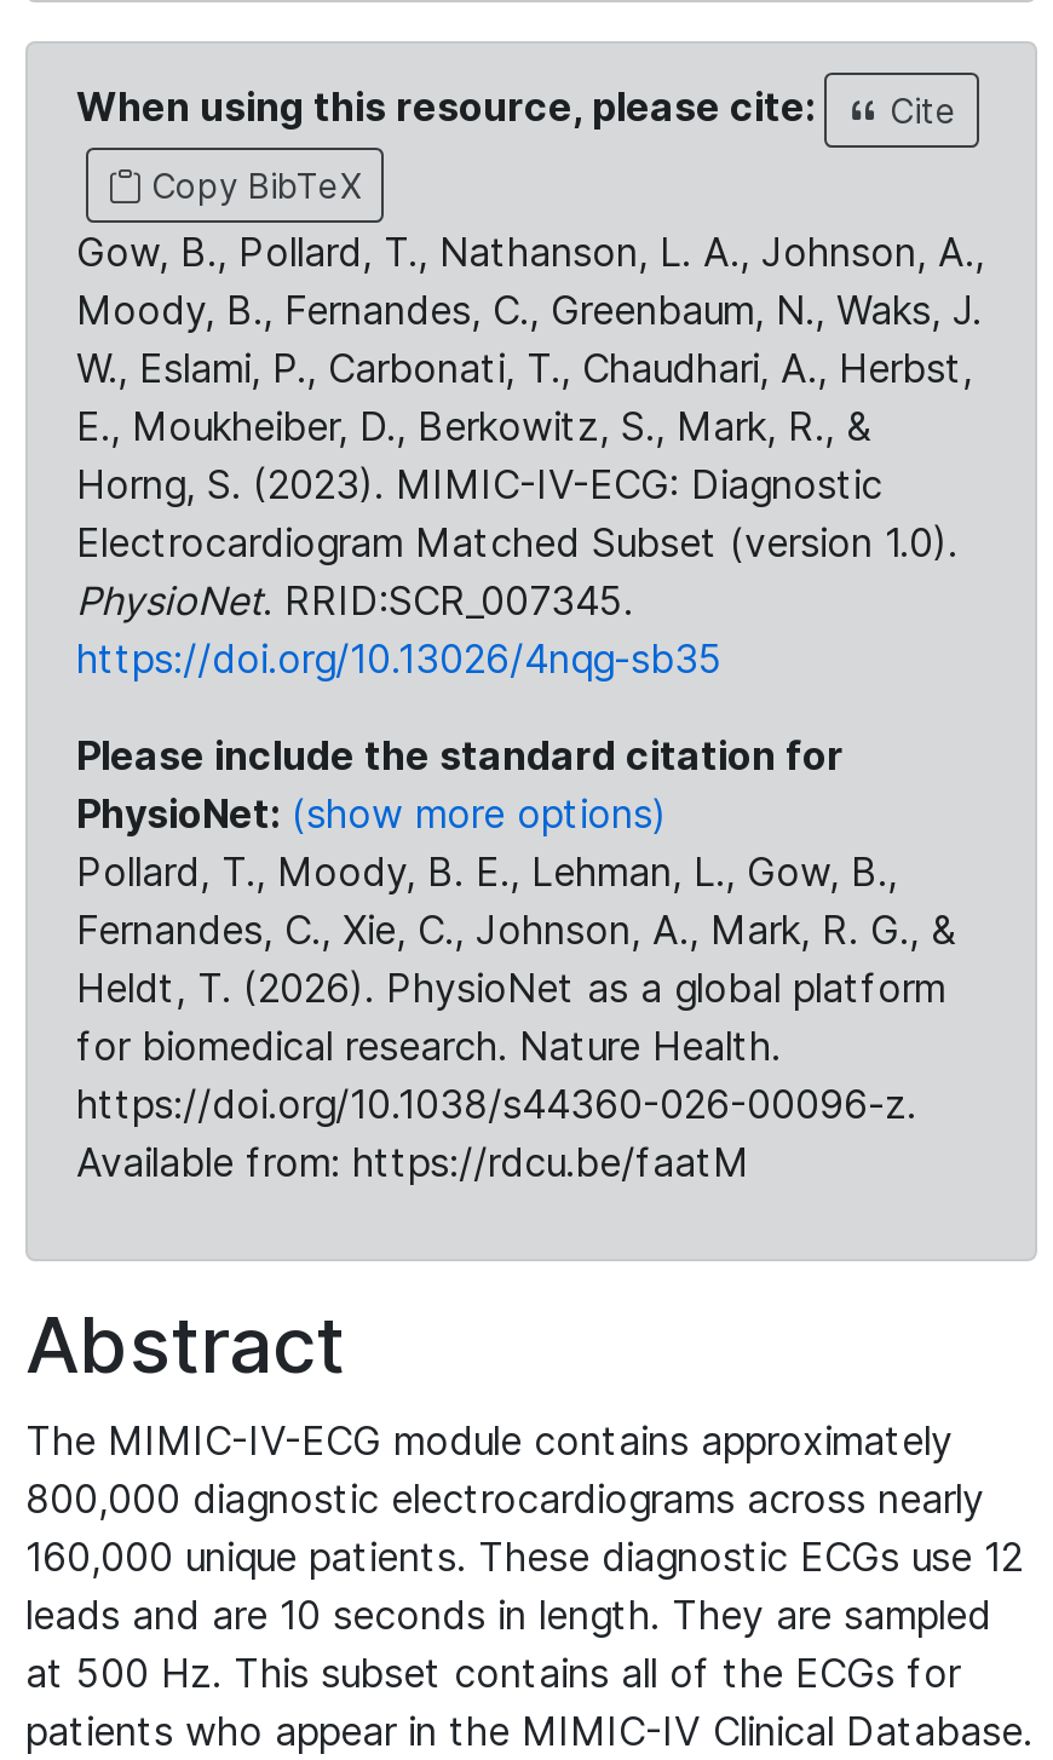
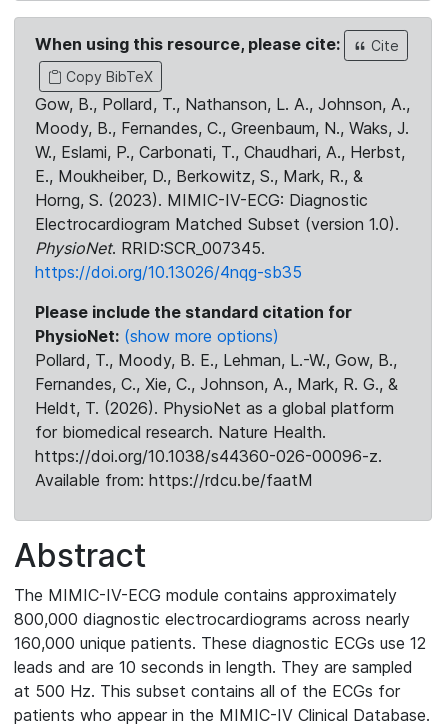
- Pollard, T., Moody, B. E., Lehman, L., Gow, B.,
+ Pollard, T., Moody, B. E., Lehman, L.-W., Gow, B.,
